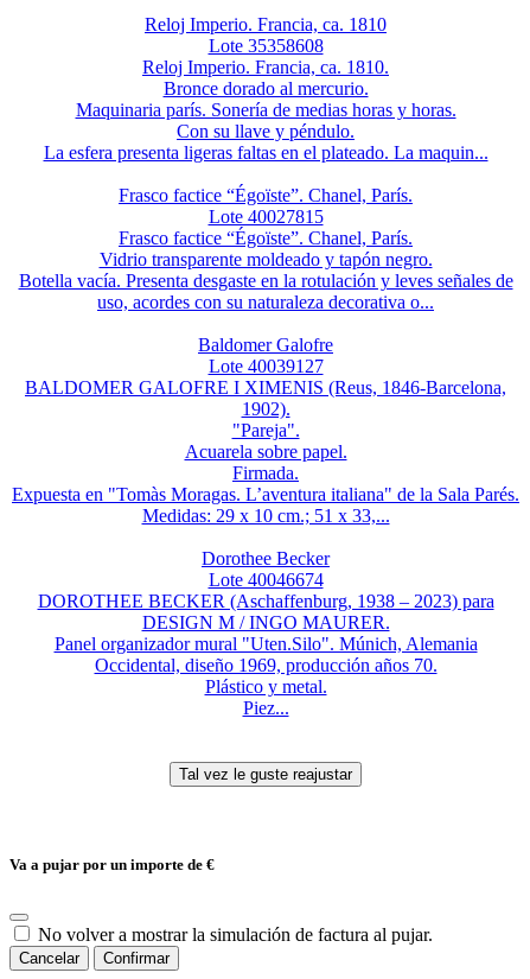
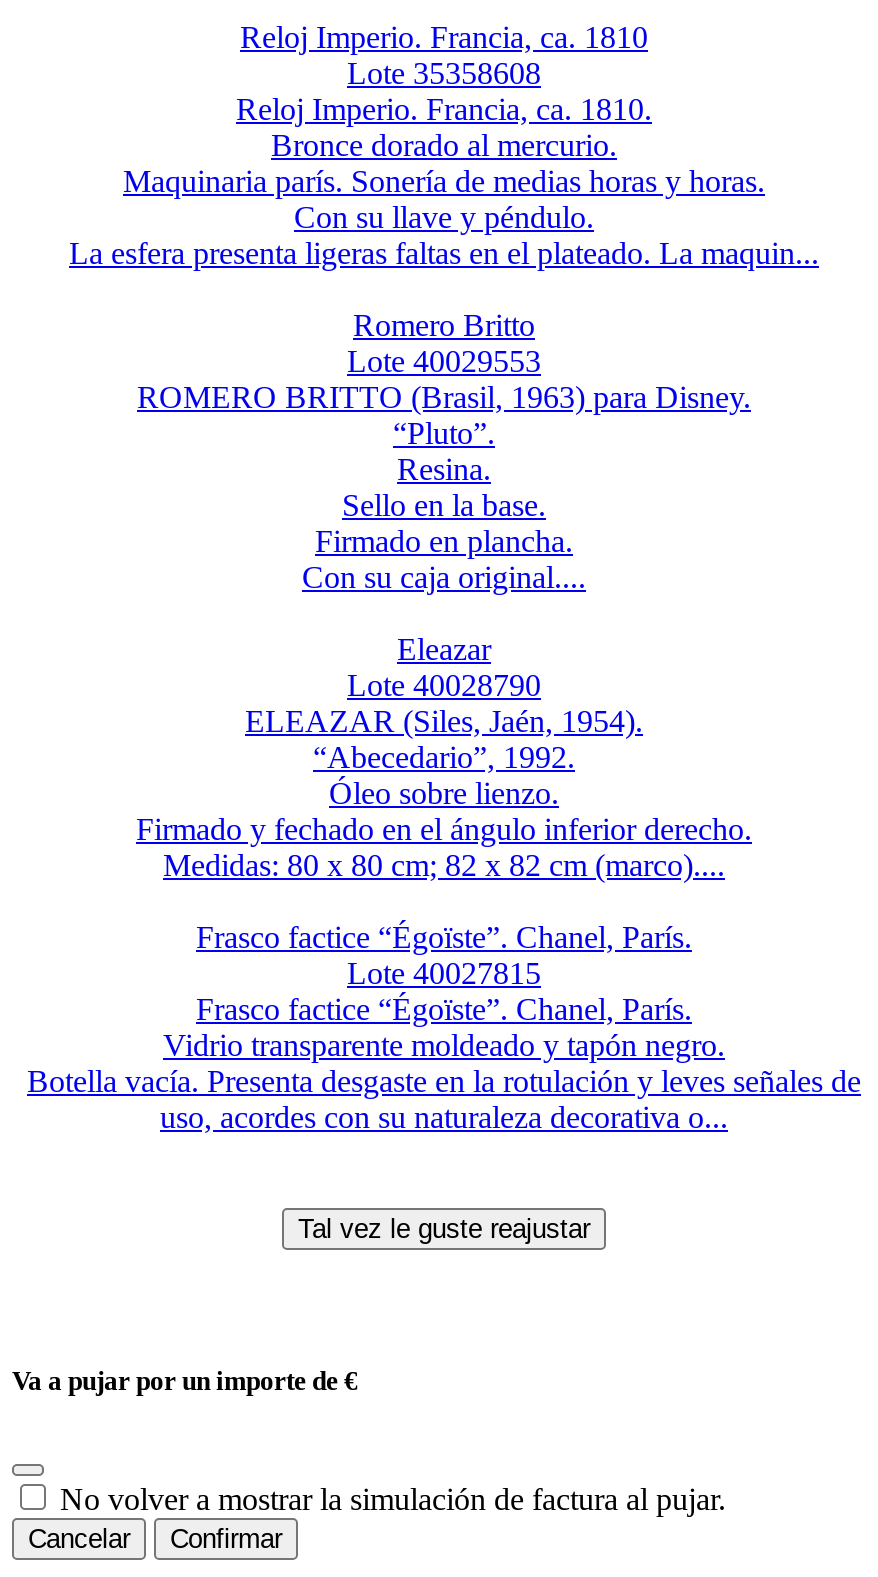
+ Romero Britto
+ Lote 40029553
+ ROMERO BRITTO (Brasil, 1963) para Disney.
+ “Pluto”.
+ Resina.
+ Sello en la base.
+ Firmado en plancha.
+ Con su caja original....
+ Eleazar
+ Lote 40028790
+ ELEAZAR (Siles, Jaén, 1954).
+ “Abecedario”, 1992.
+ Óleo sobre lienzo.
+ Firmado y fechado en el ángulo inferior derecho.
+ Medidas: 80 x 80 cm; 82 x 82 cm (marco)....

moved down: Frasco factice “Égoïste”. Chanel, París. | Lote 40027815 | Frasco factice “Égoïste”. Chanel, París. | Vidrio transparente moldeado y tapón negro. | Botella vacía. Presenta desgaste en la rotulación y leves señales de | uso, acordes con su naturaleza decorativa o...

- Baldomer Galofre
- Lote 40039127
- BALDOMER GALOFRE I XIMENIS (Reus, 1846-Barcelona,
- 1902).
- "Pareja".
- Acuarela sobre papel.
- Firmada.
- Expuesta en "Tomàs Moragas. L’aventura italiana" de la Sala Parés.
- Medidas: 29 x 10 cm.; 51 x 33,...
- Dorothee Becker
- Lote 40046674
- DOROTHEE BECKER (Aschaffenburg, 1938 – 2023) para
- DESIGN M / INGO MAURER.
- Panel organizador mural "Uten.Silo". Múnich, Alemania
- Occidental, diseño 1969, producción años 70.
- Plástico y metal.
- Piez...
